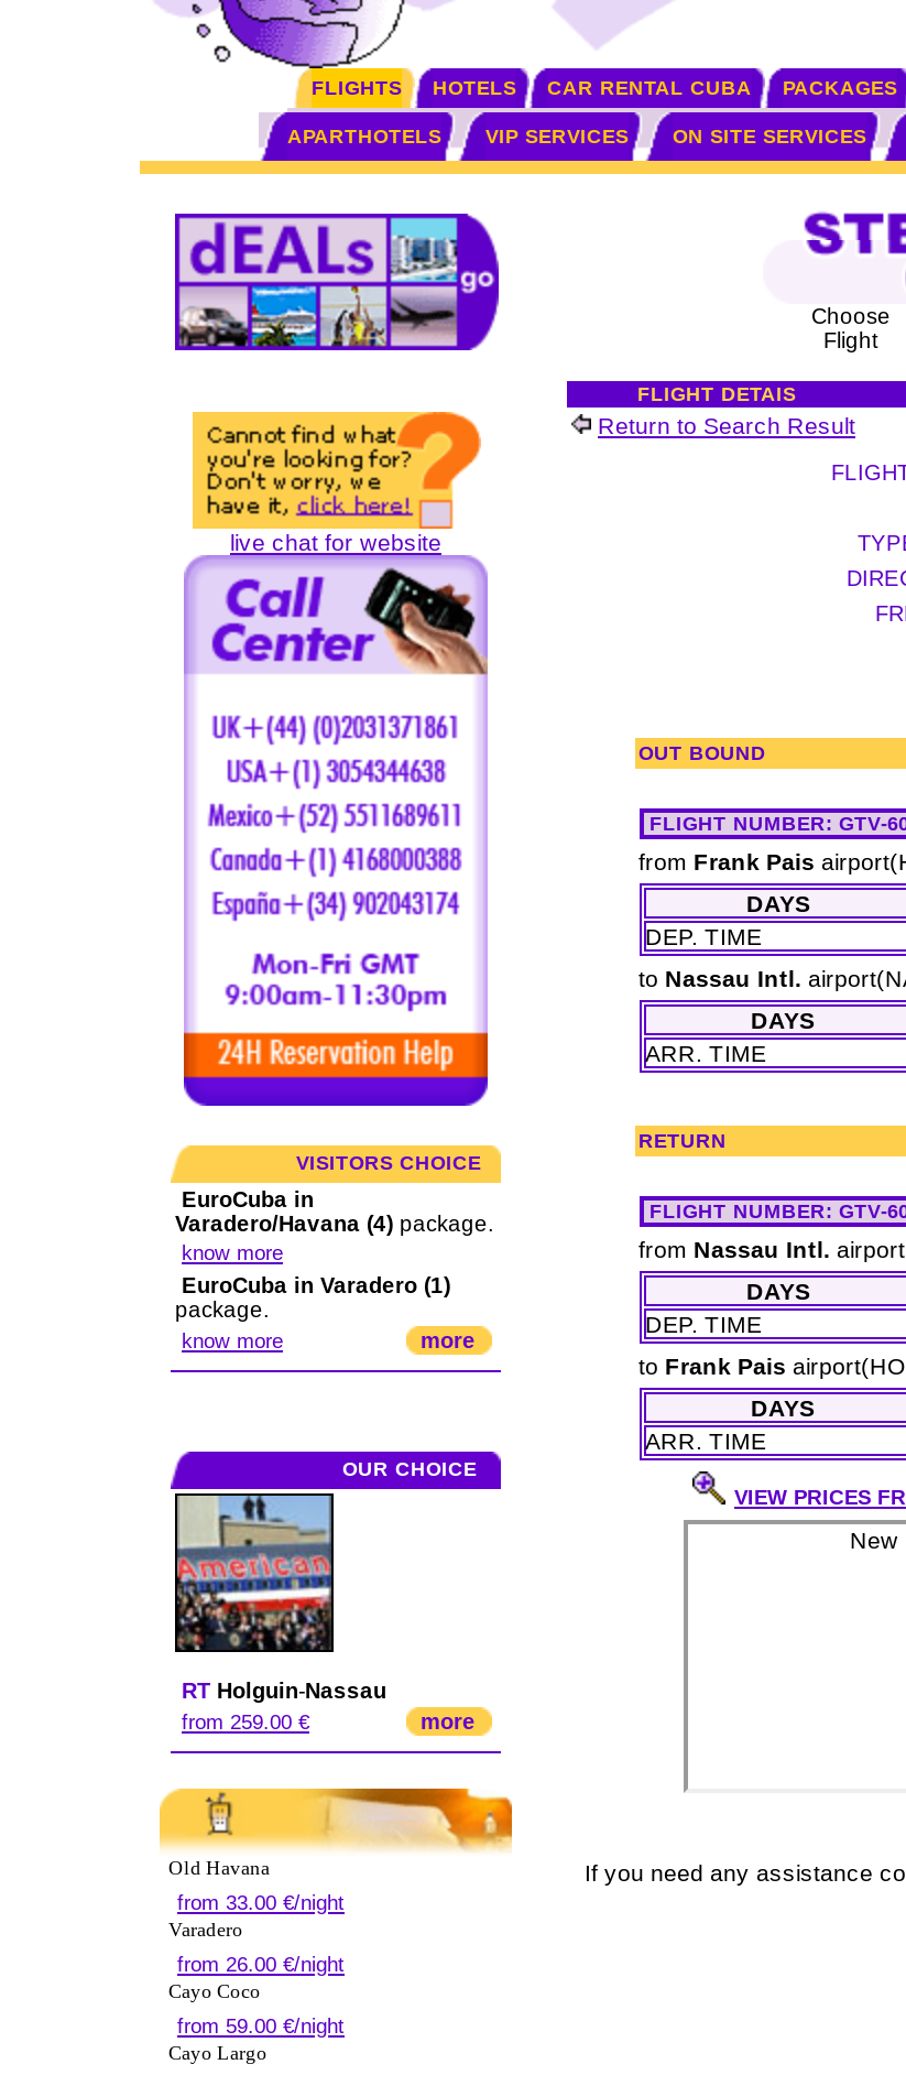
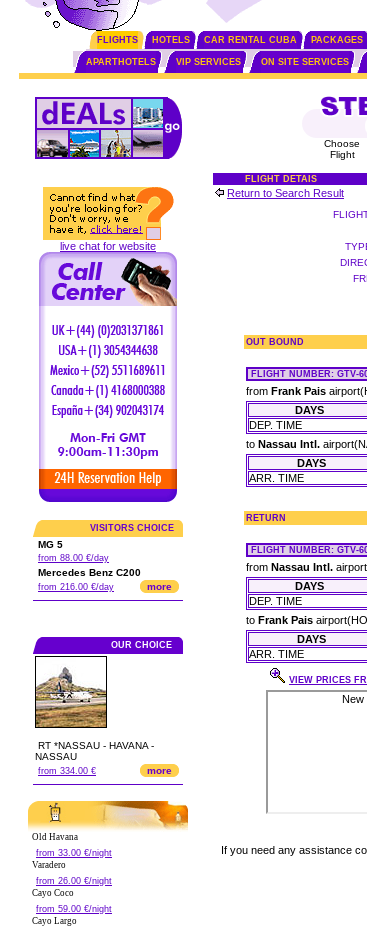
- EuroCuba in
- Varadero/Havana (4) package.
- know more
- EuroCuba in Varadero (1)
- package.
- know more
+ MG 5
+ from 88.00 €/day
+ Mercedes Benz C200
+ from 216.00 €/day

- [image]
- RT Holguin-Nassau
- from 259.00 €
+ [image]
+ RT *NASSAU - HAVANA -
+ NASSAU
+ from 334.00 €
